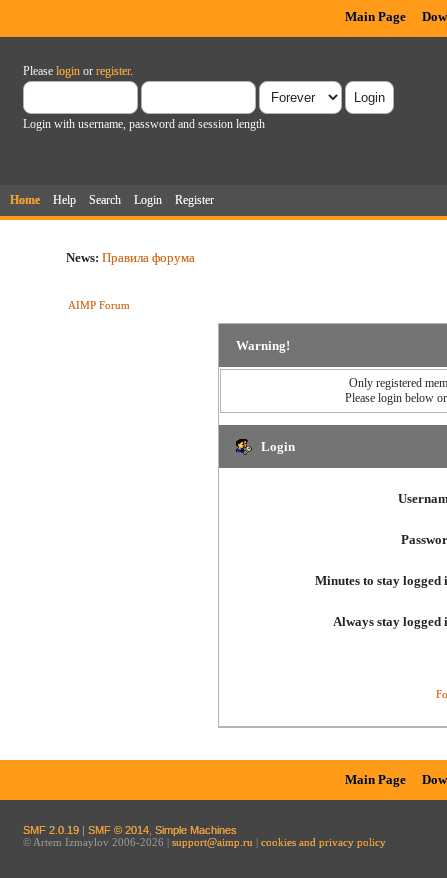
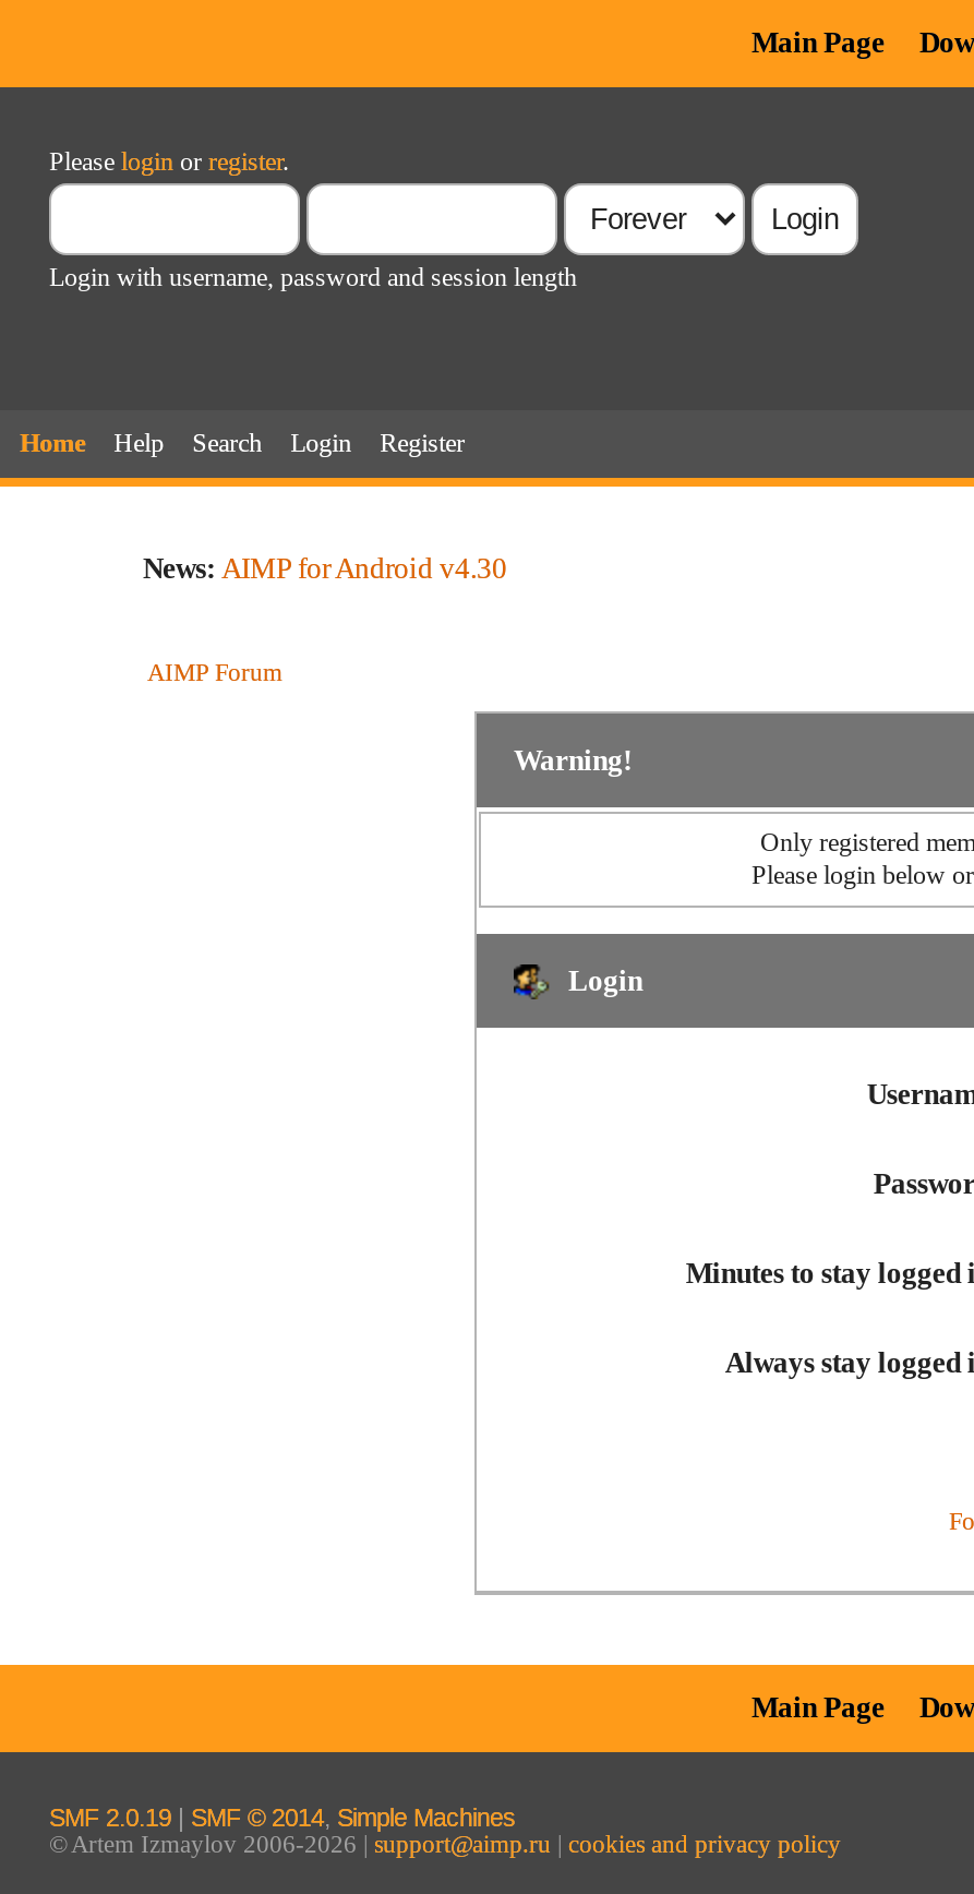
- News: Правила форума
+ News: AIMP for Android v4.30
